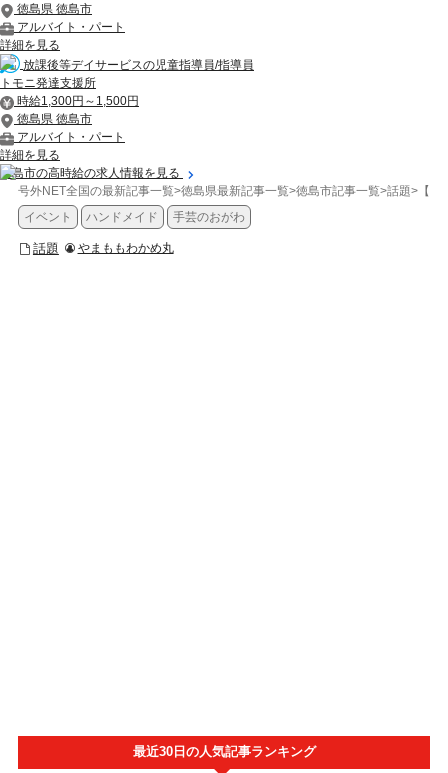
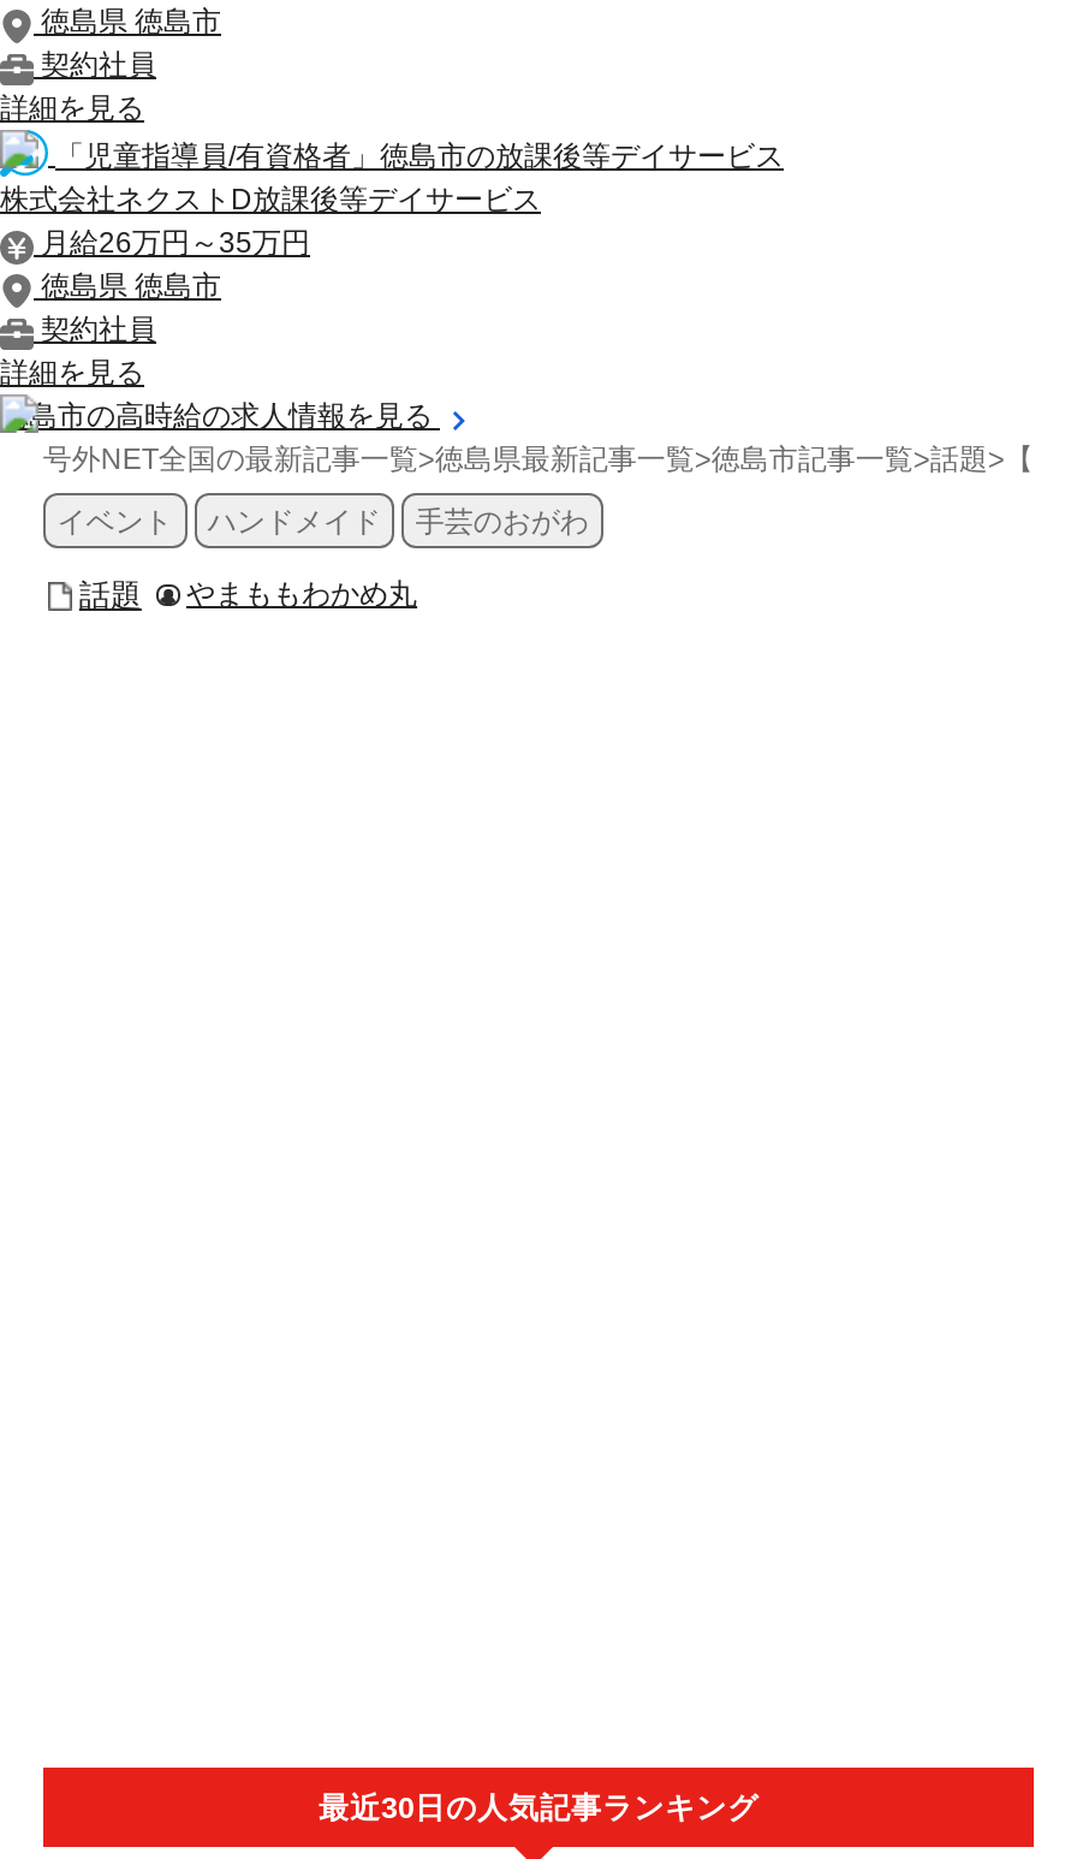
- アルバイト・パート
+ 契約社員

- 放課後等デイサービスの児童指導員/指導員
- トモニ発達支援所
- 時給1,300円～1,500円
+ 「児童指導員/有資格者」徳島市の放課後等デイサービス
+ 株式会社ネクストD放課後等デイサービス
+ 月給26万円～35万円

- アルバイト・パート
+ 契約社員
